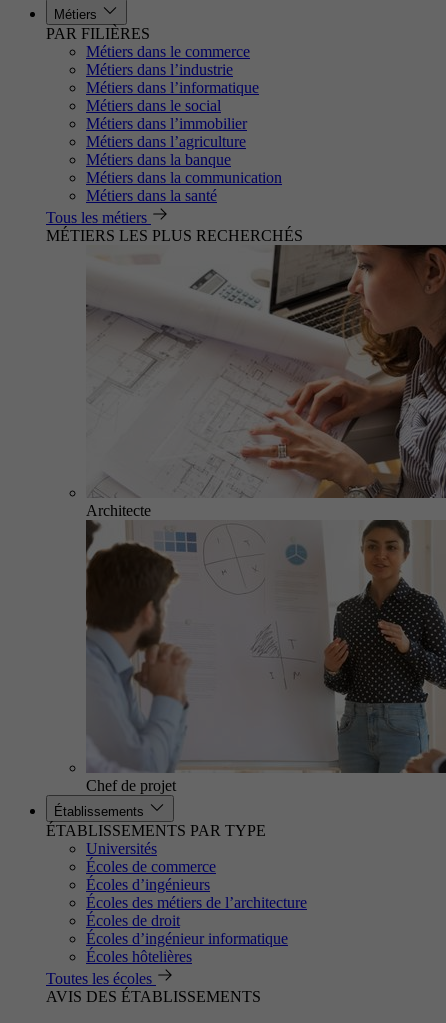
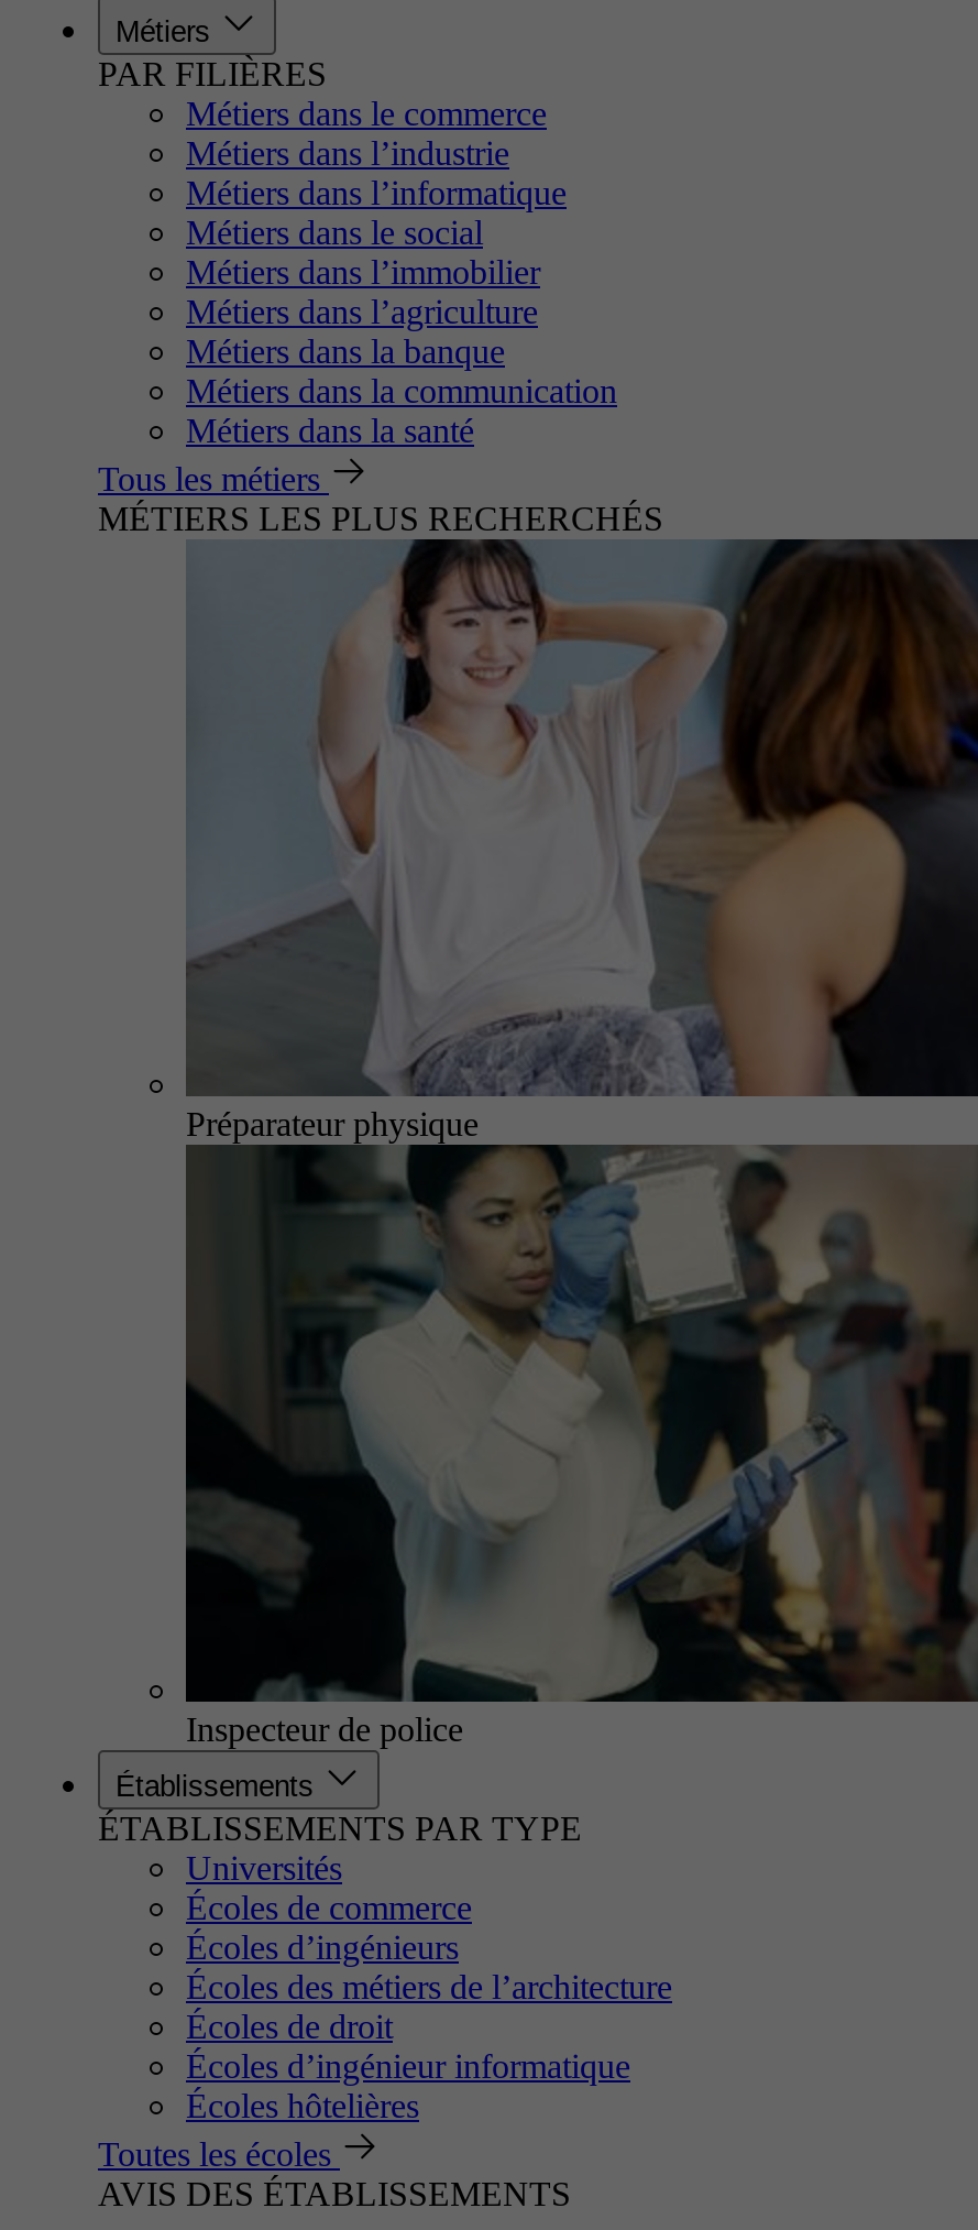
- [image]
- Architecte
+ [image]
+ Préparateur physique

- [image]
- Chef de projet
+ [image]
+ Inspecteur de police
